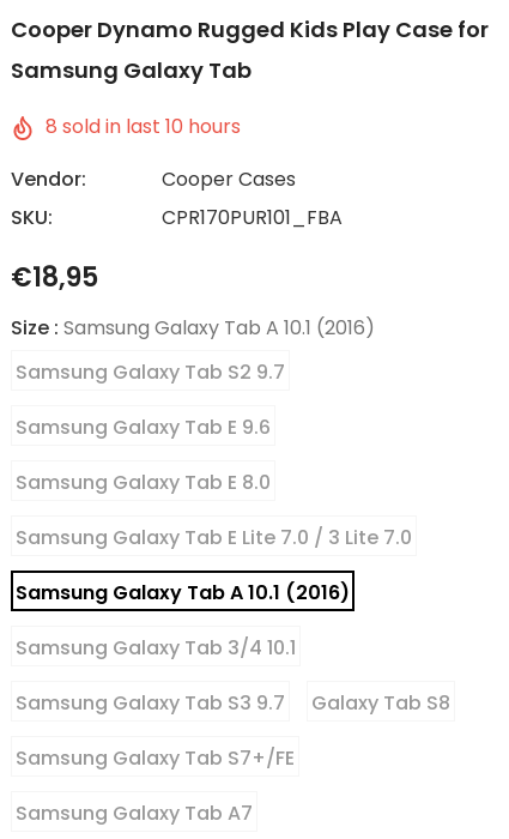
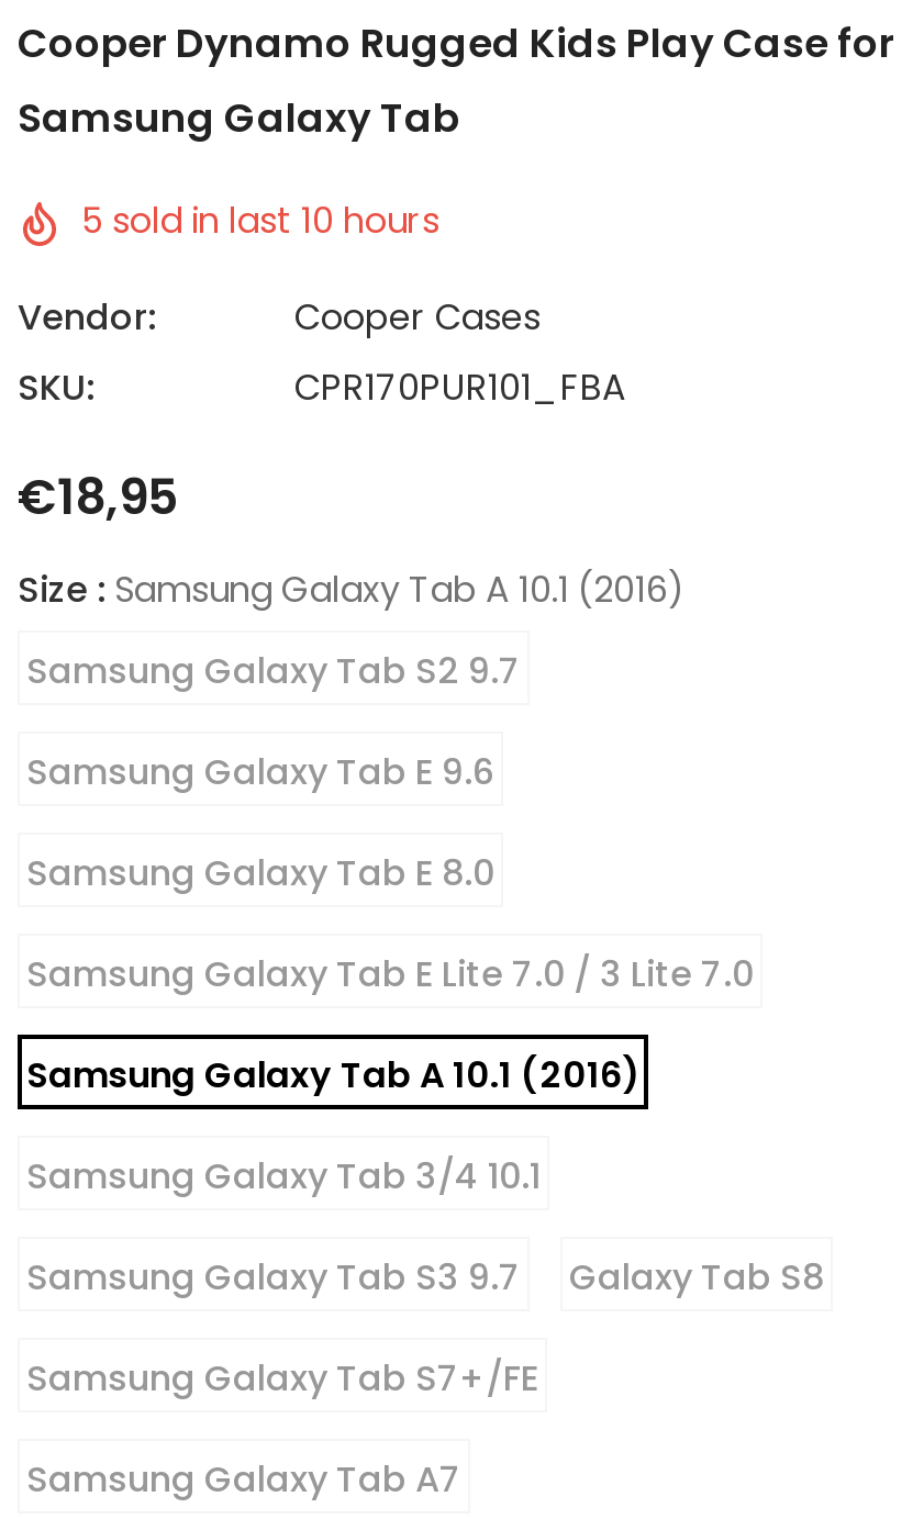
- 8 sold in last 10 hours
+ 5 sold in last 10 hours
